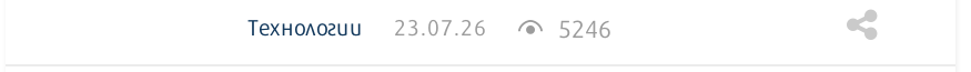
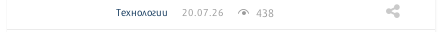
- 23.07.26
- 5246
+ 20.07.26
+ 438
